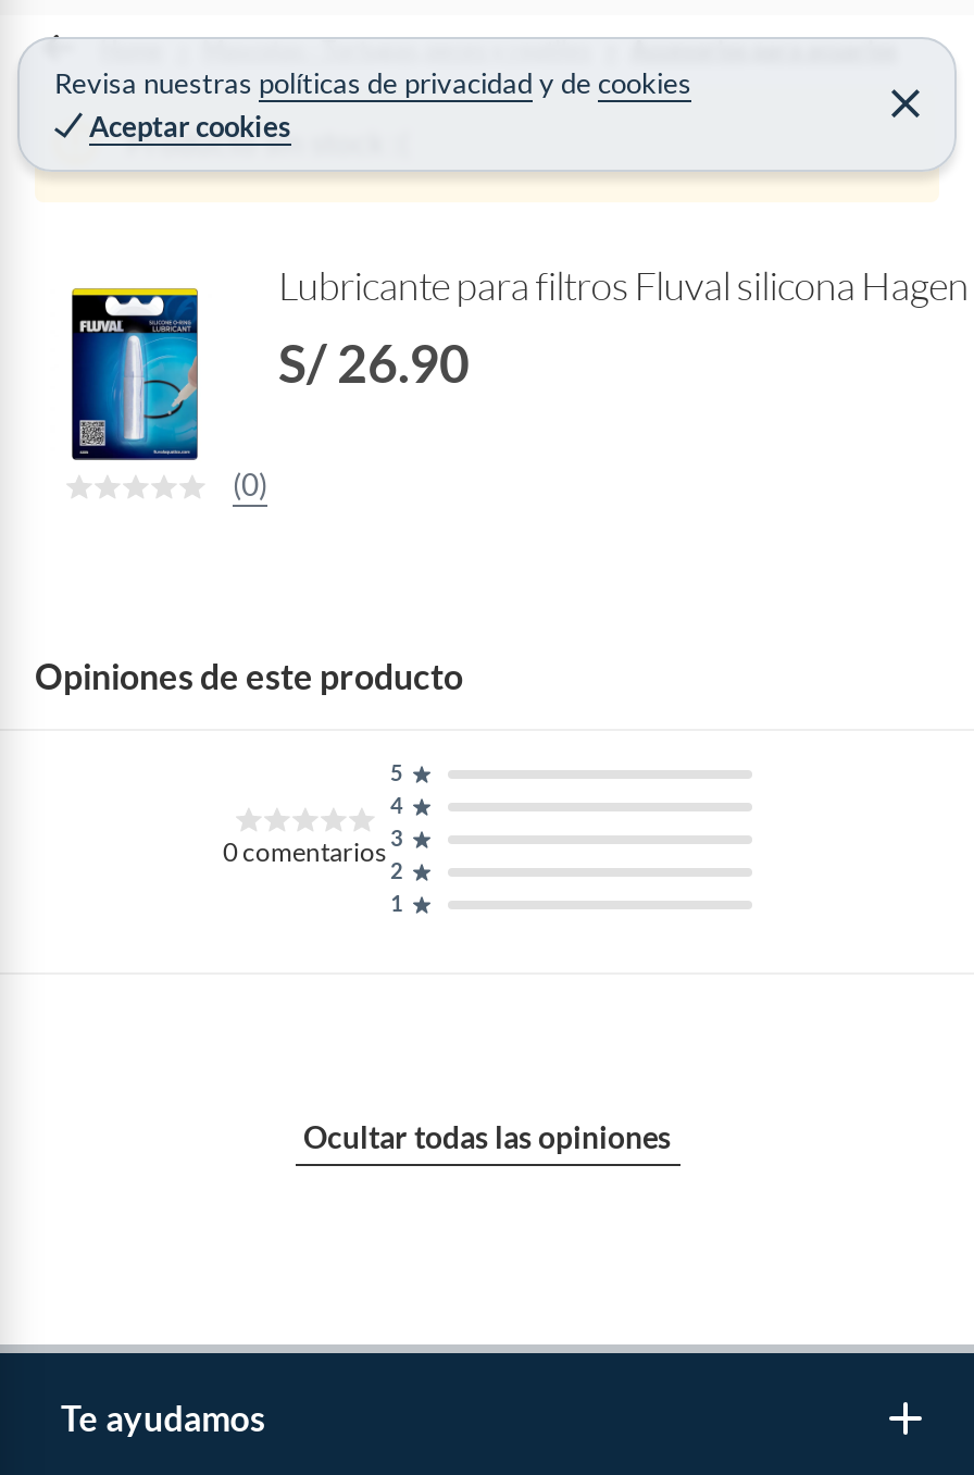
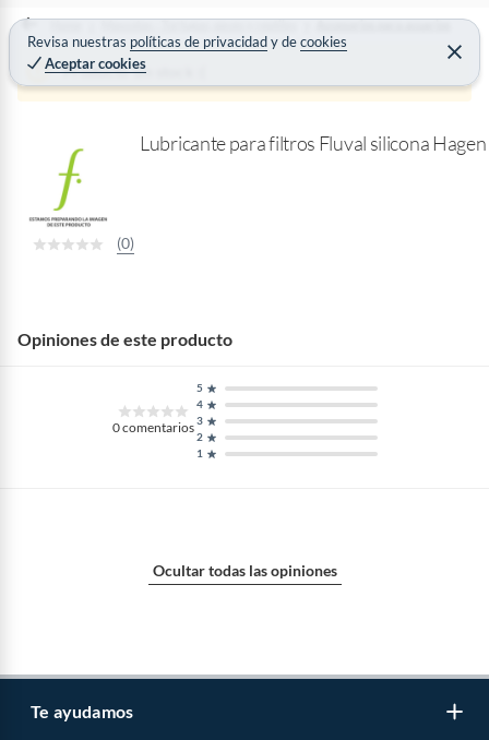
- [image]
+ [image]

- S/ 26.90
